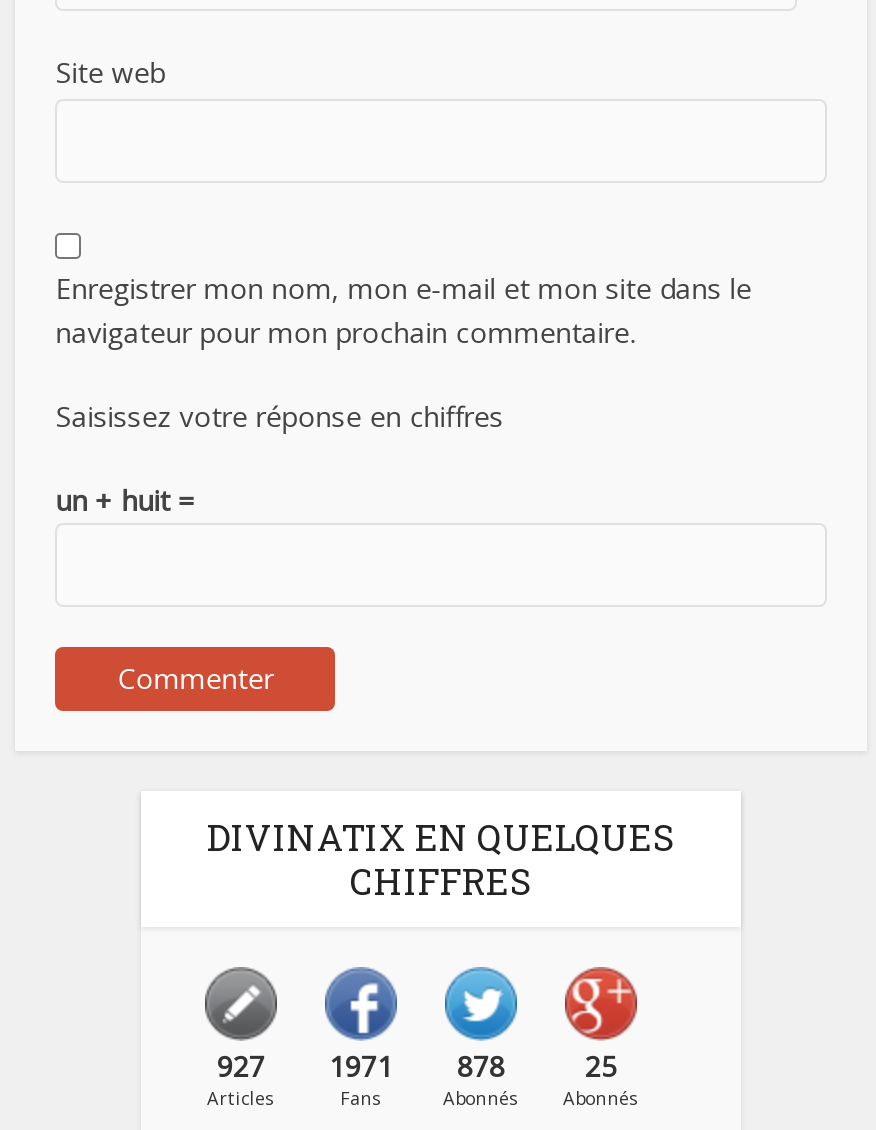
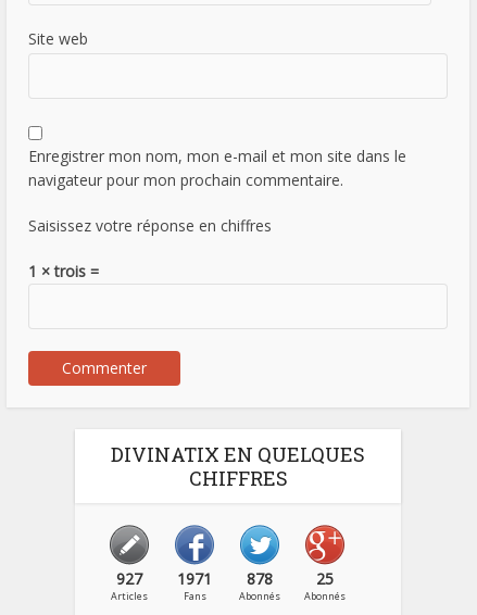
- un + huit =
+ 1 × trois =
